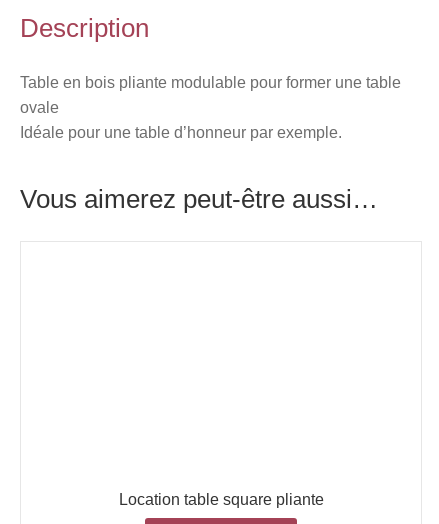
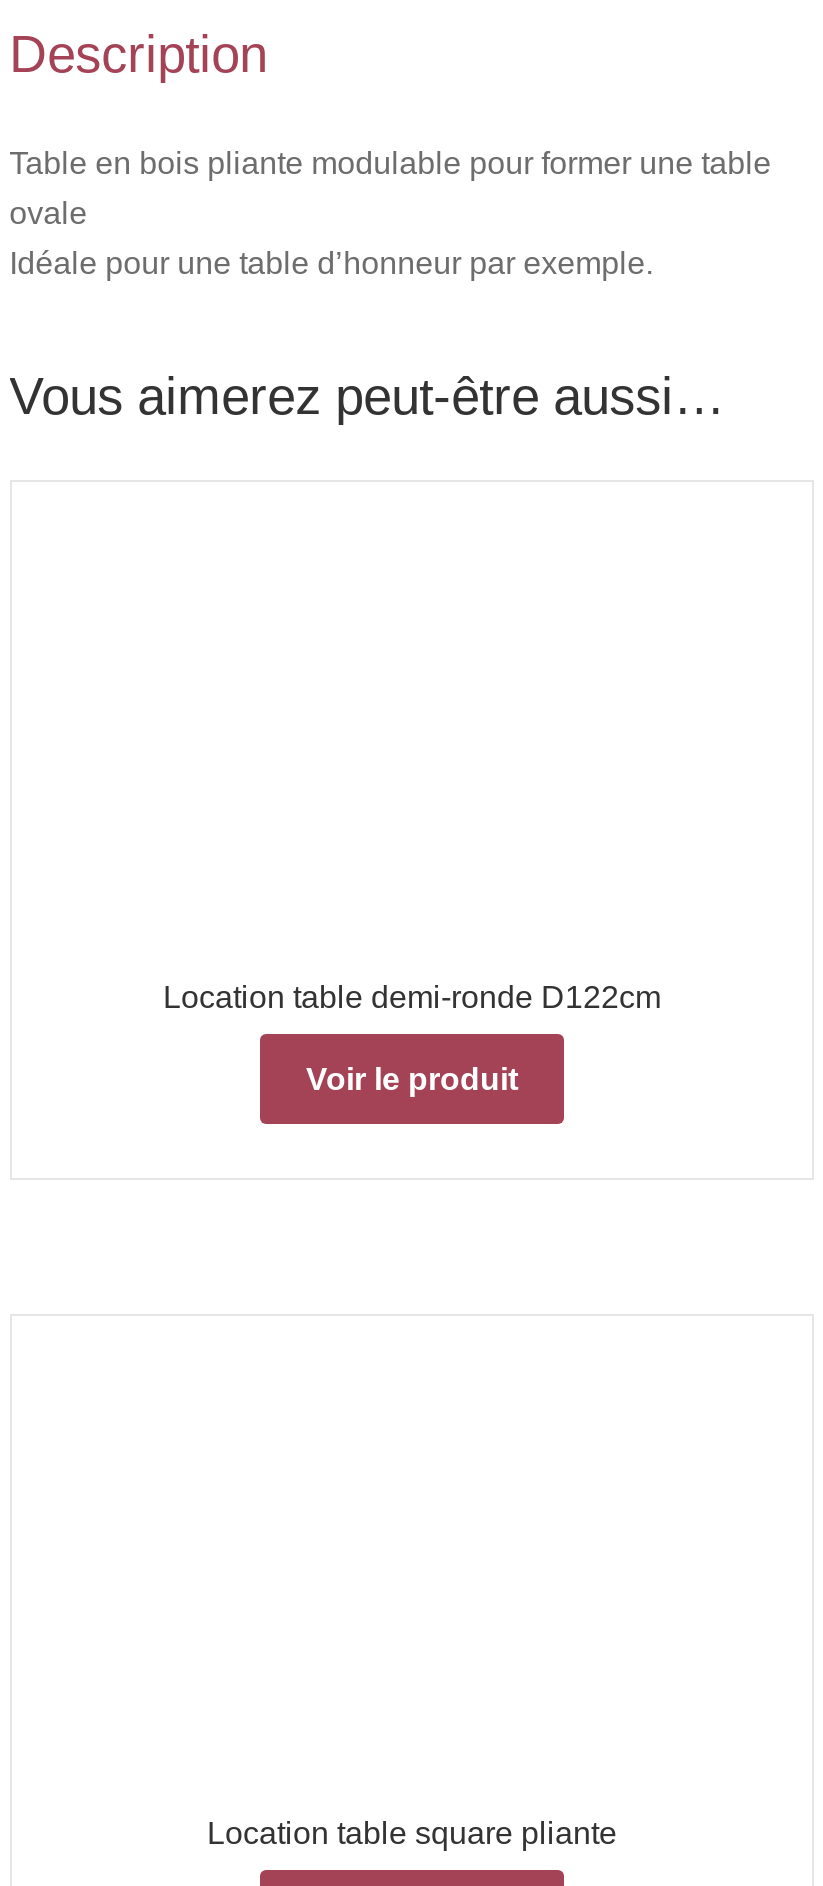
+ Location table demi-ronde D122cm
+ Voir le produit
